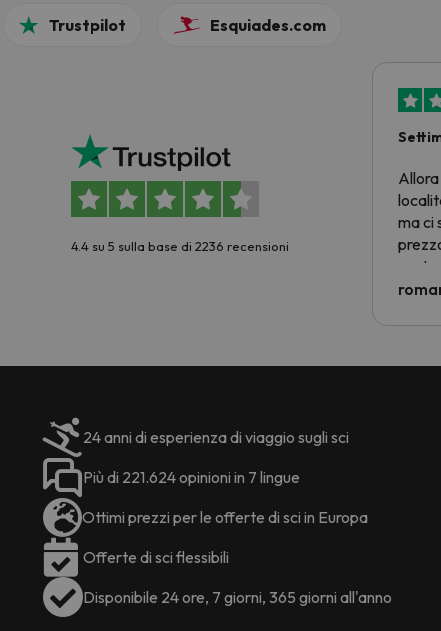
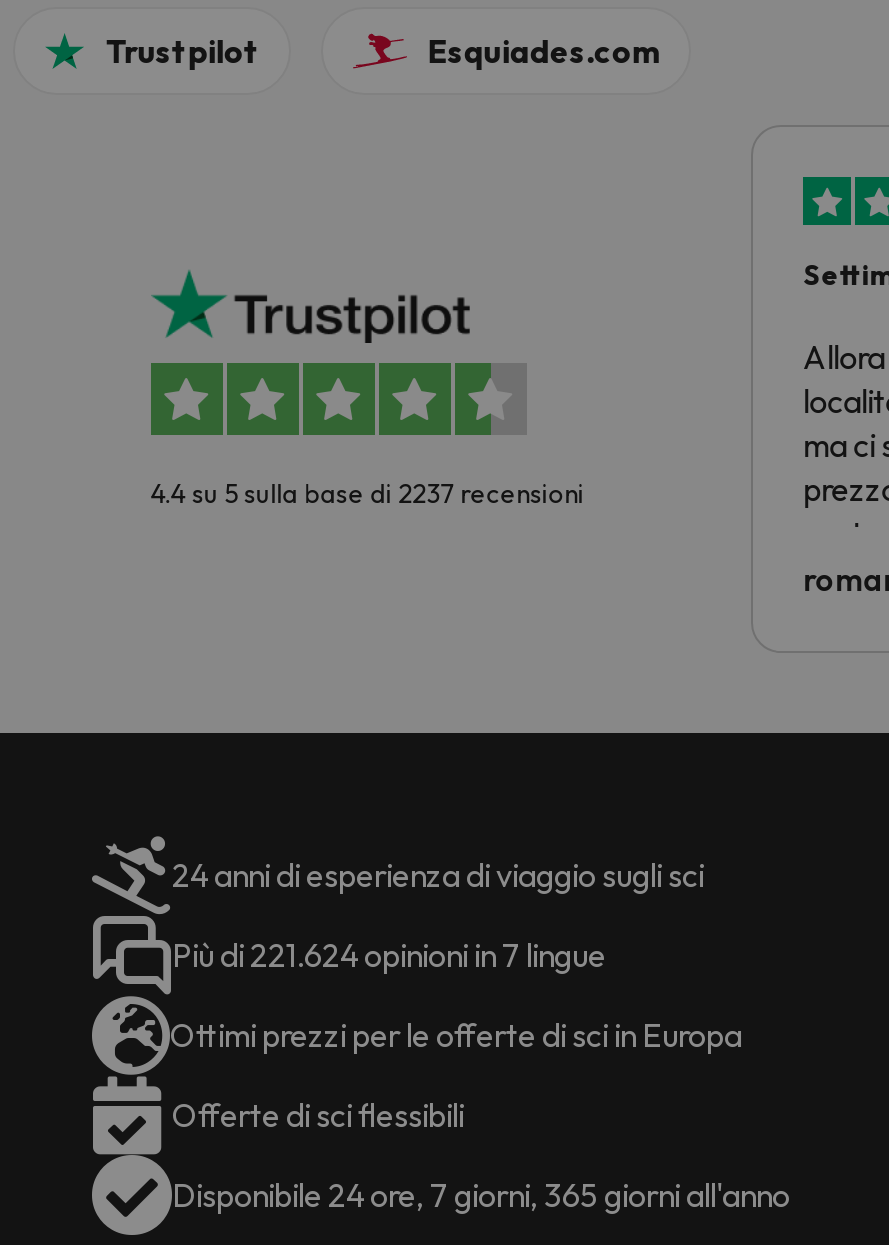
- 4.4 su 5 sulla base di 2236 recensioni
+ 4.4 su 5 sulla base di 2237 recensioni
